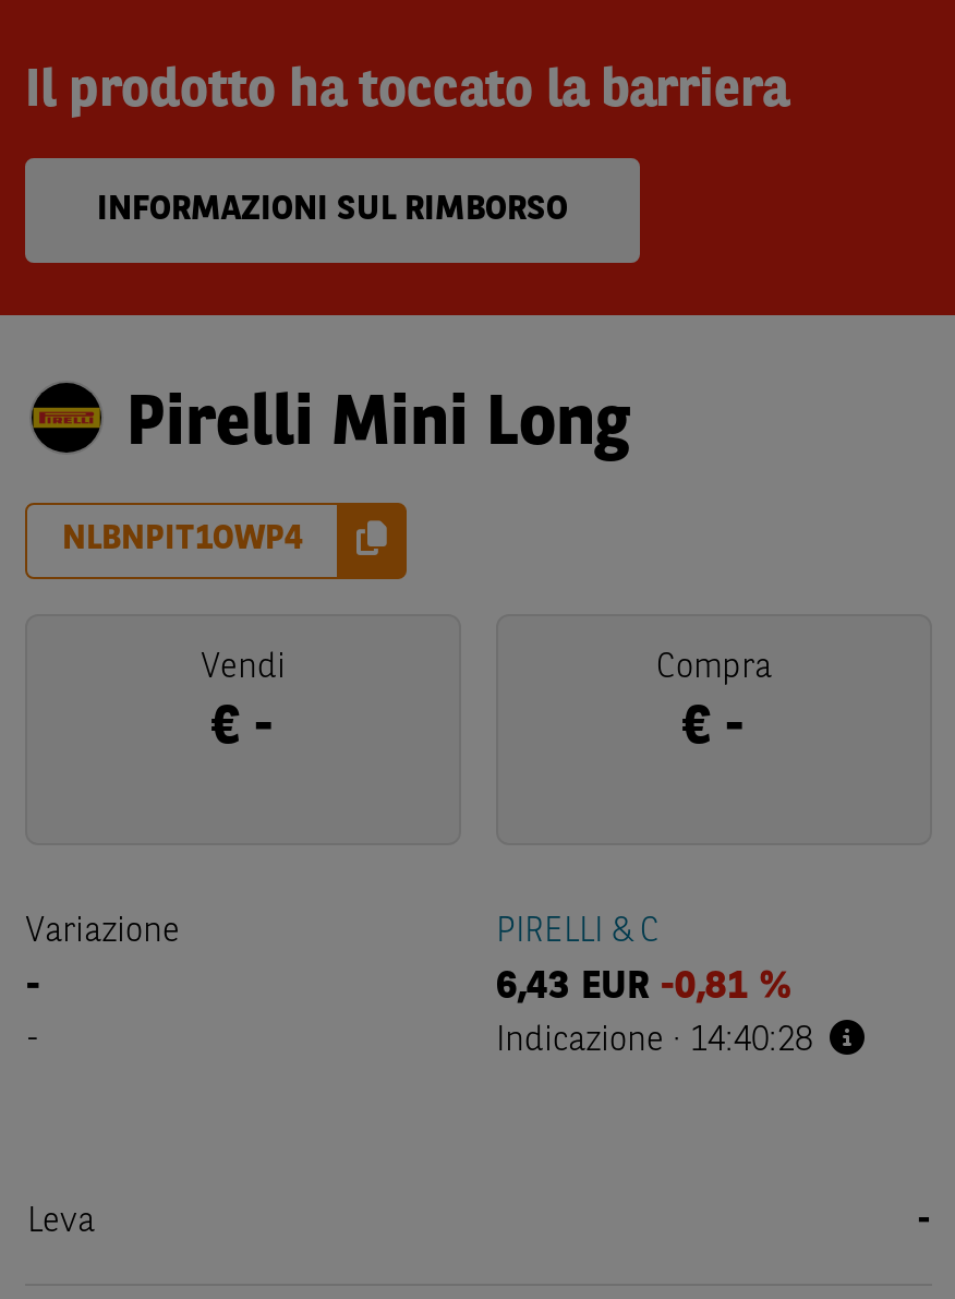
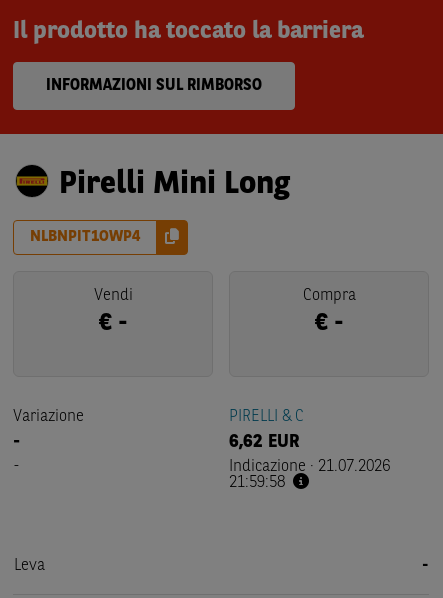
- 6,43 EUR -0,81 %
- Indicazione · 14:40:28
+ 6,62 EUR
+ Indicazione · 21.07.2026
+ 21:59:58
